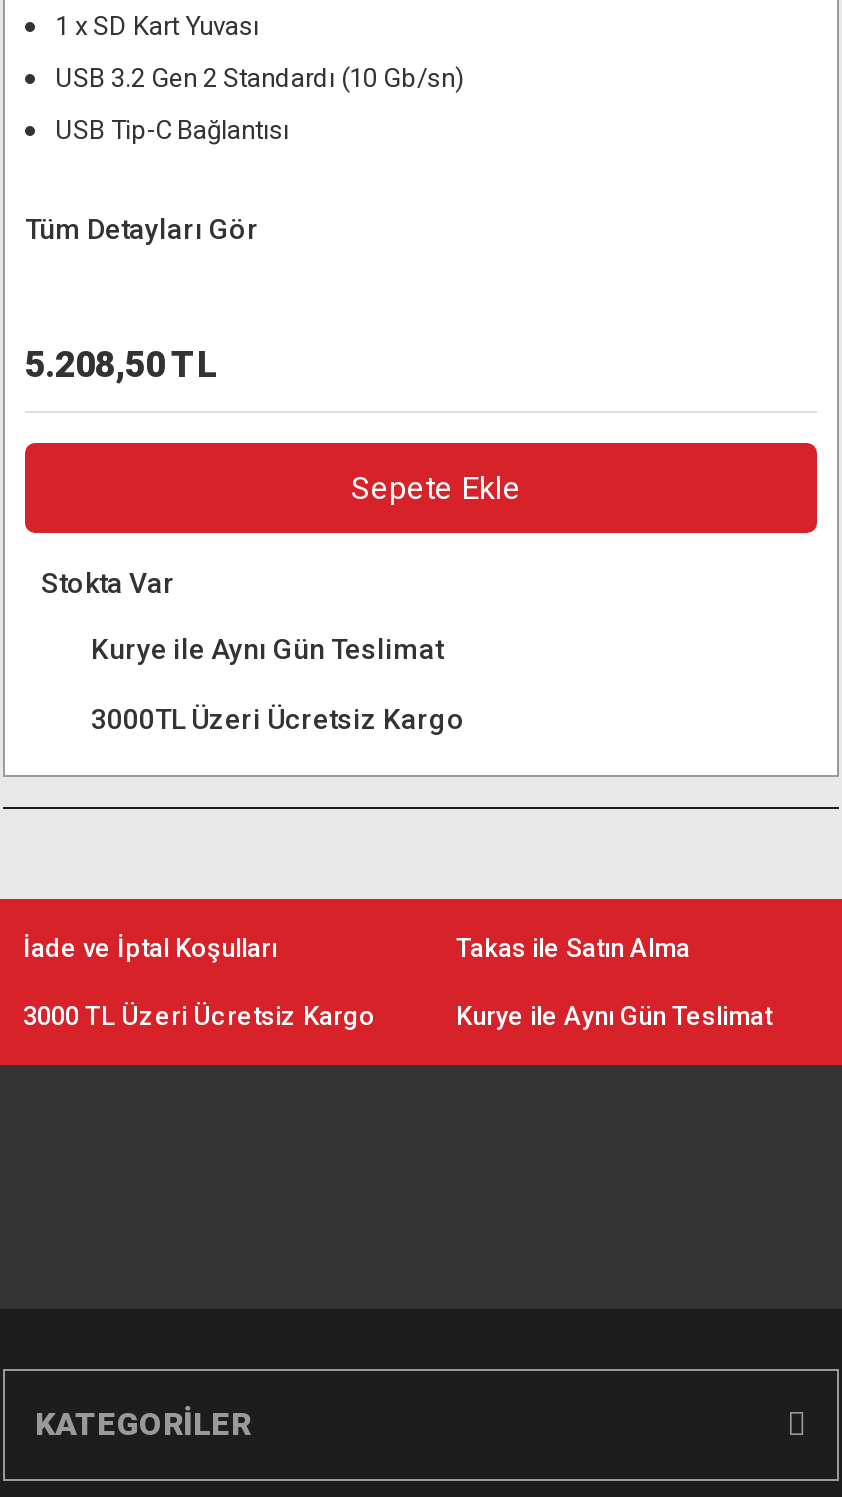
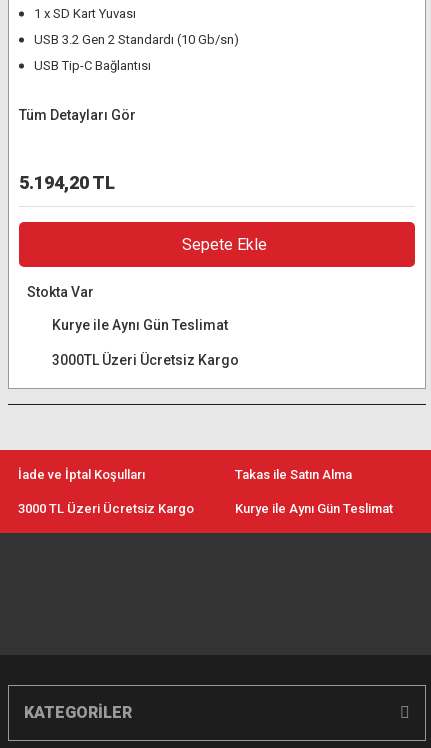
- 5.208,50 TL
+ 5.194,20 TL
